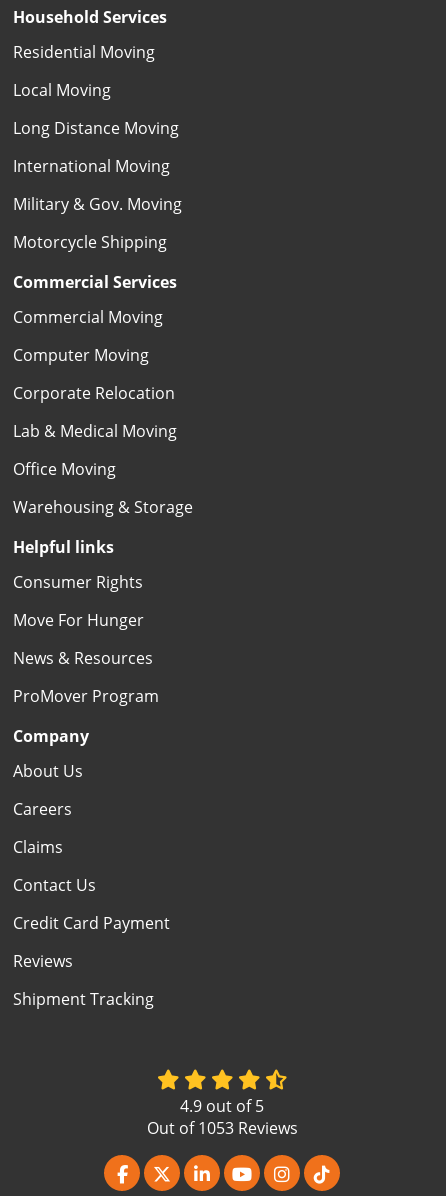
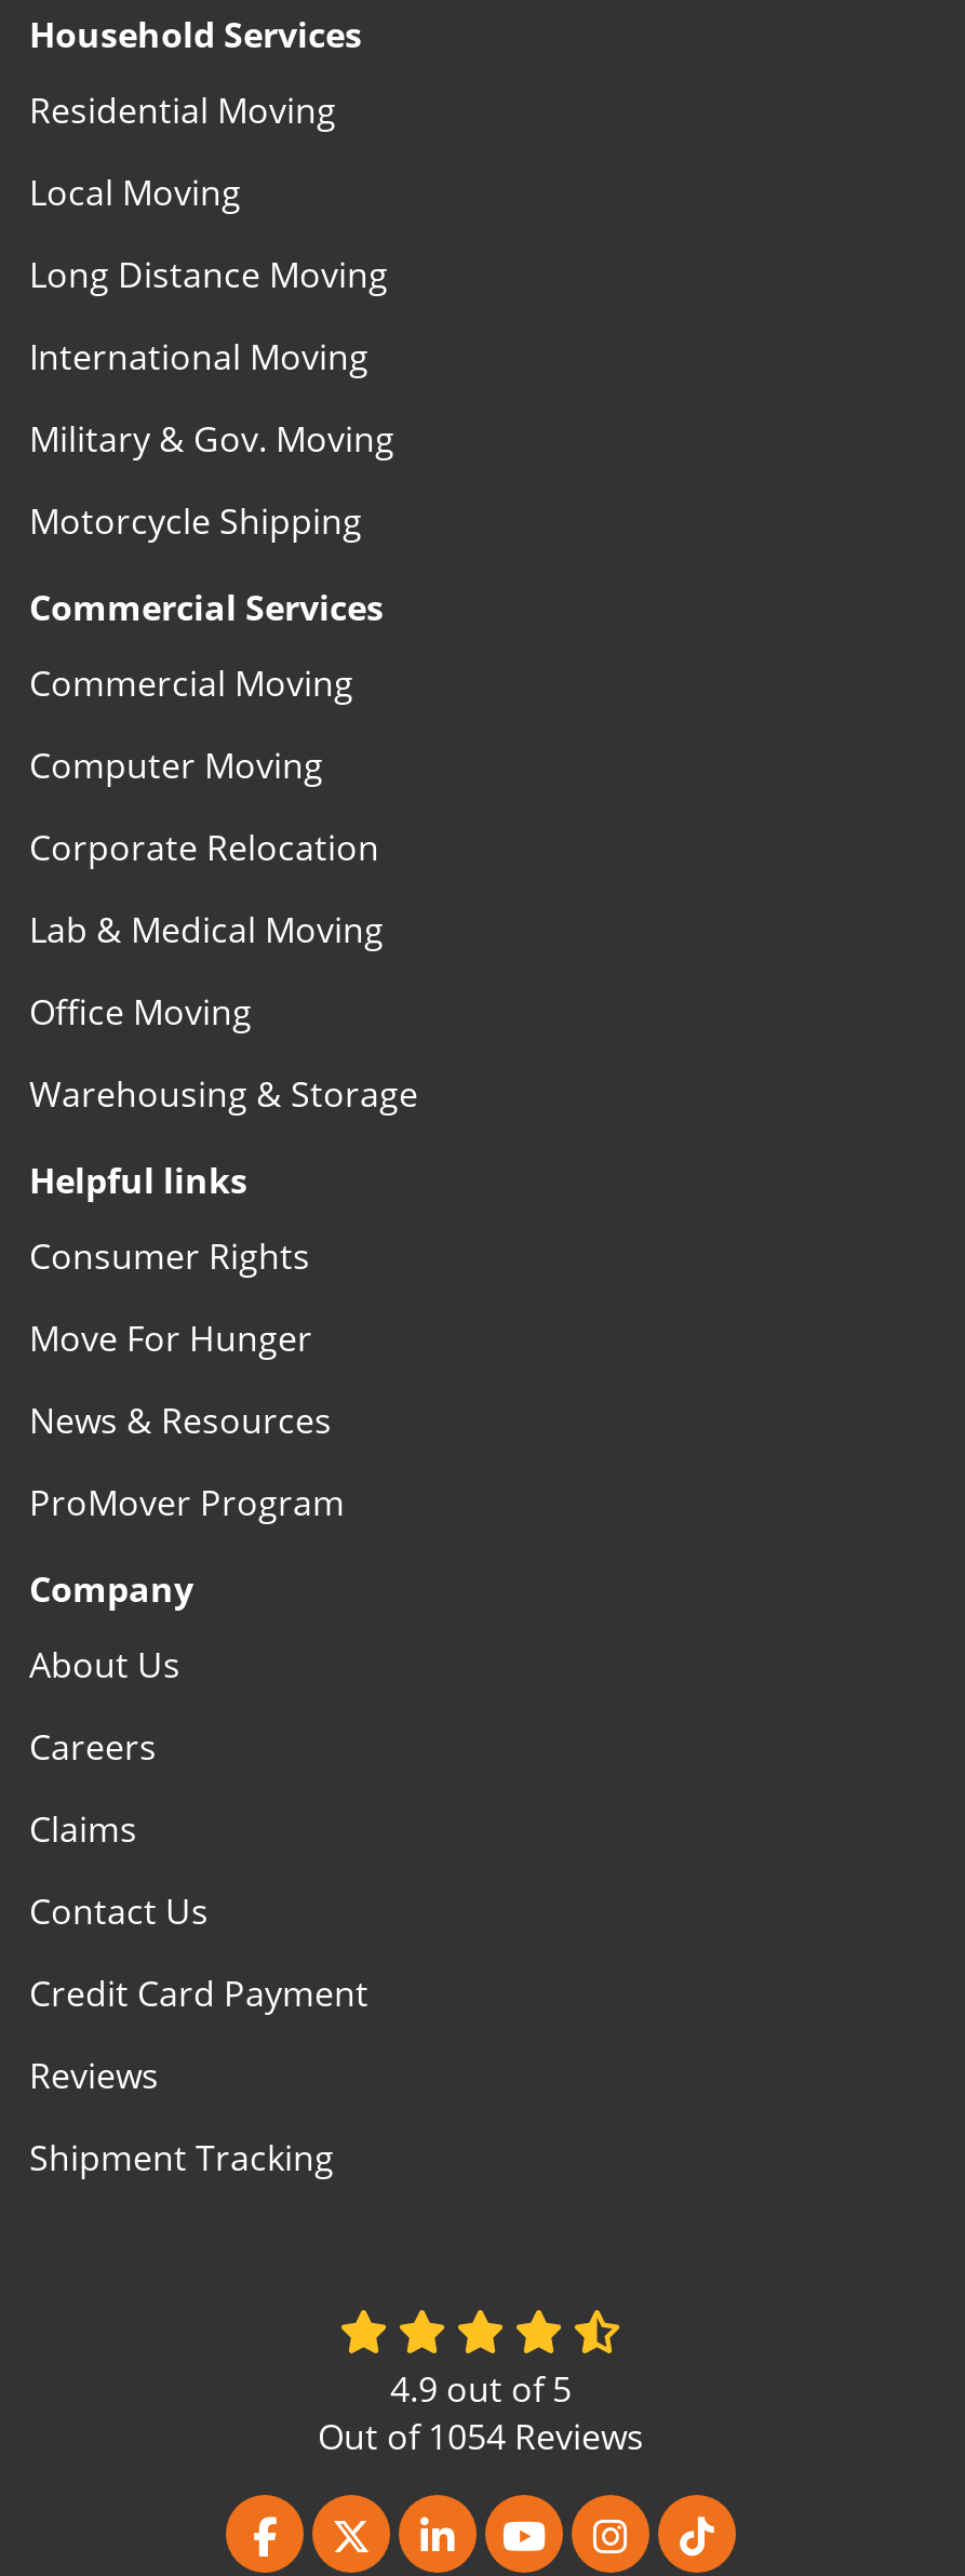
- Out of 1053 Reviews
+ Out of 1054 Reviews
